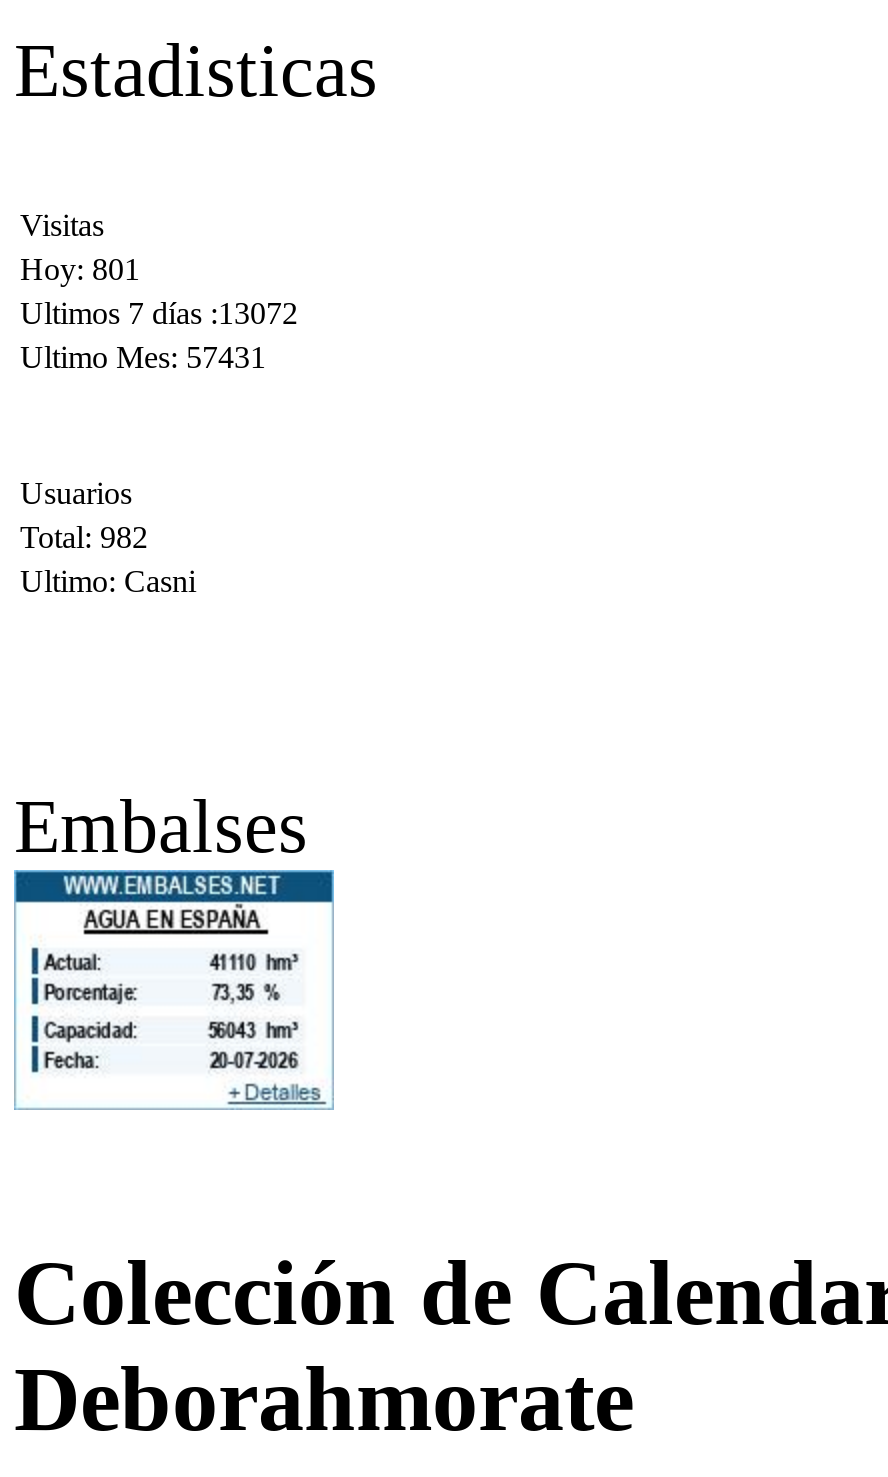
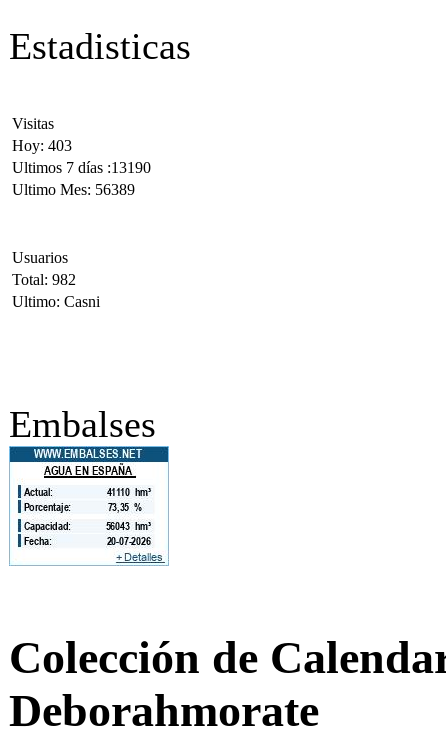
- Hoy: 801
+ Hoy: 403

- Ultimos 7 días :13072
+ Ultimos 7 días :13190

- Ultimo Mes: 57431
+ Ultimo Mes: 56389
